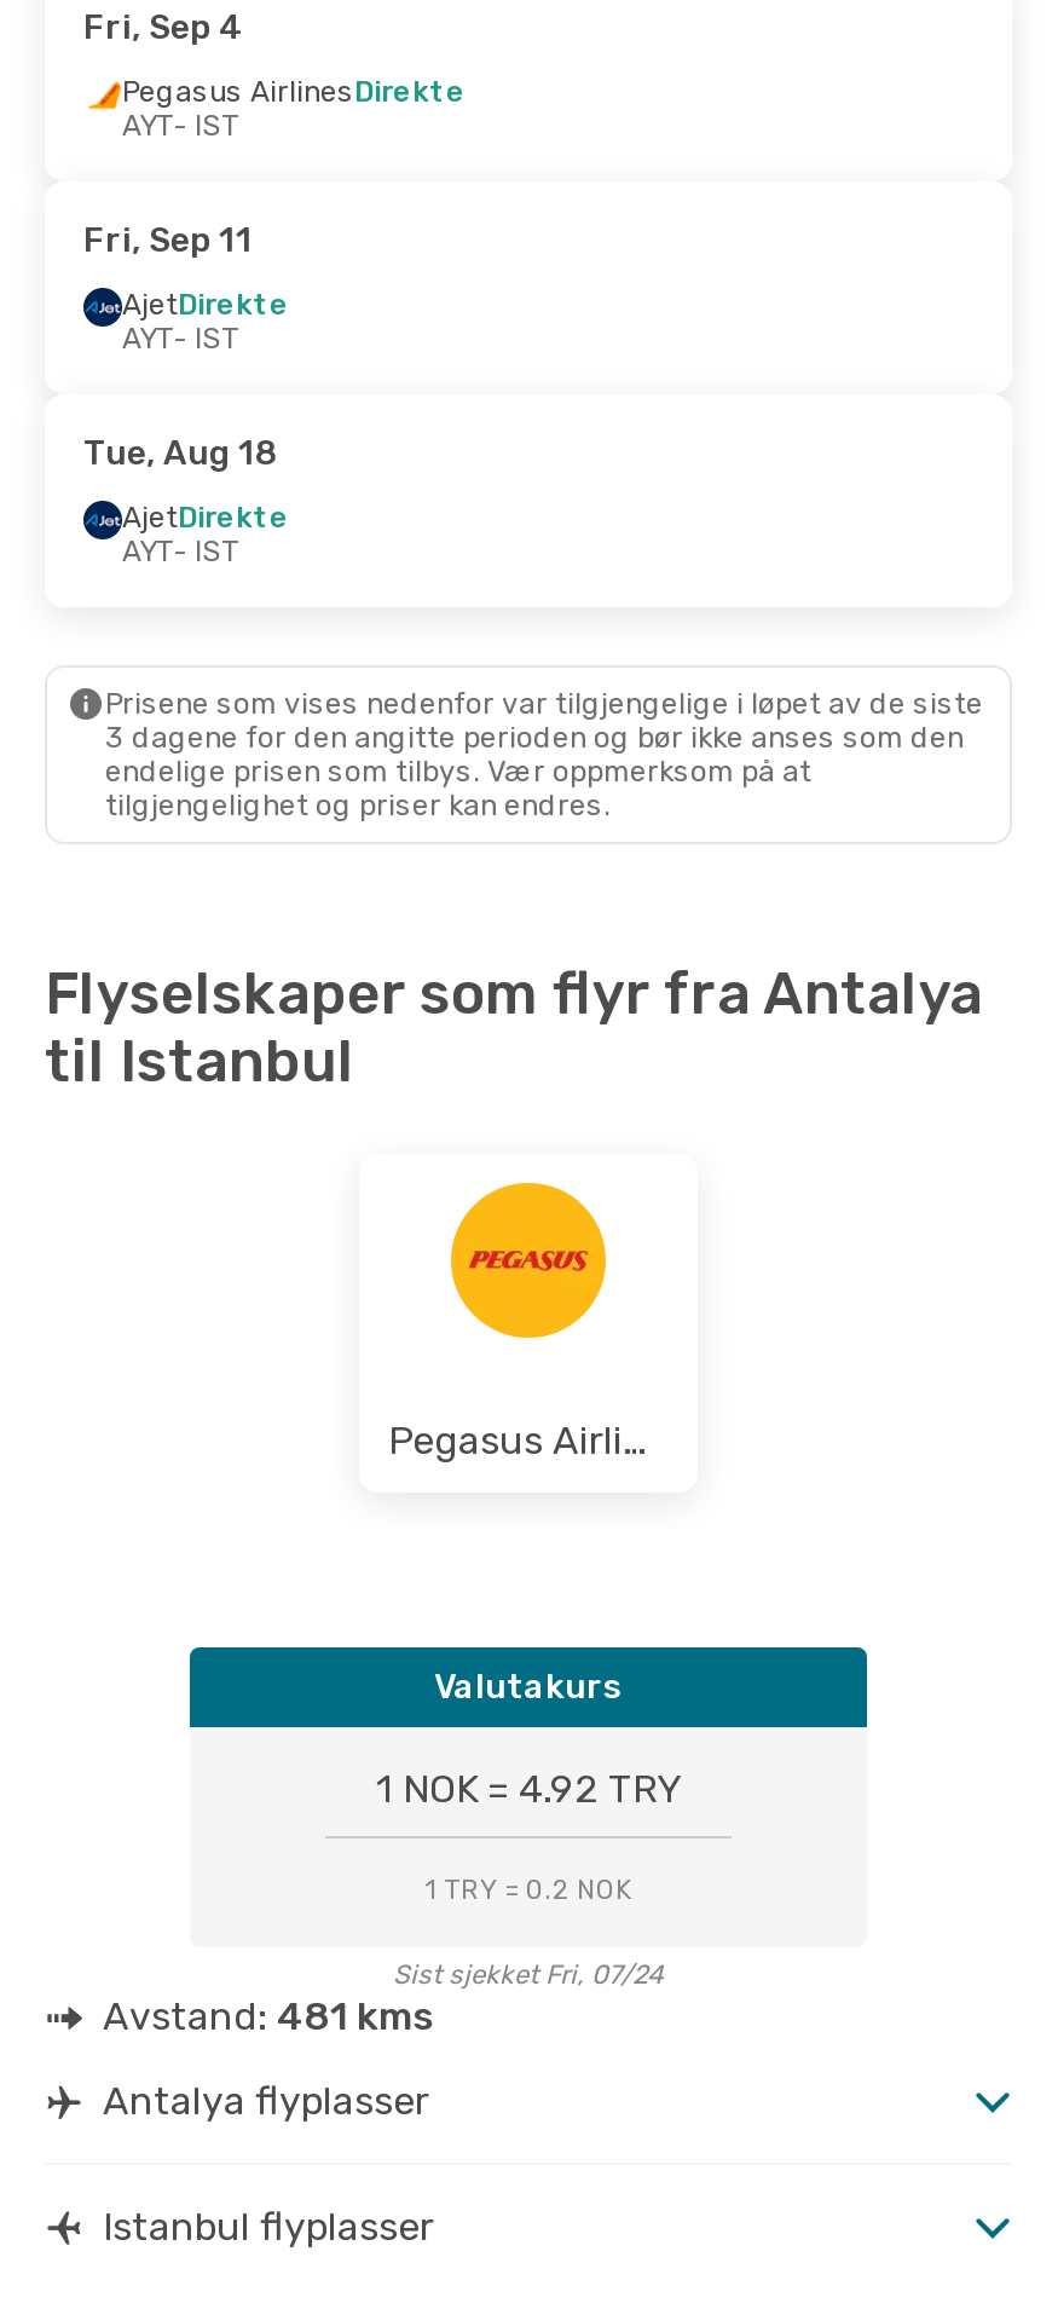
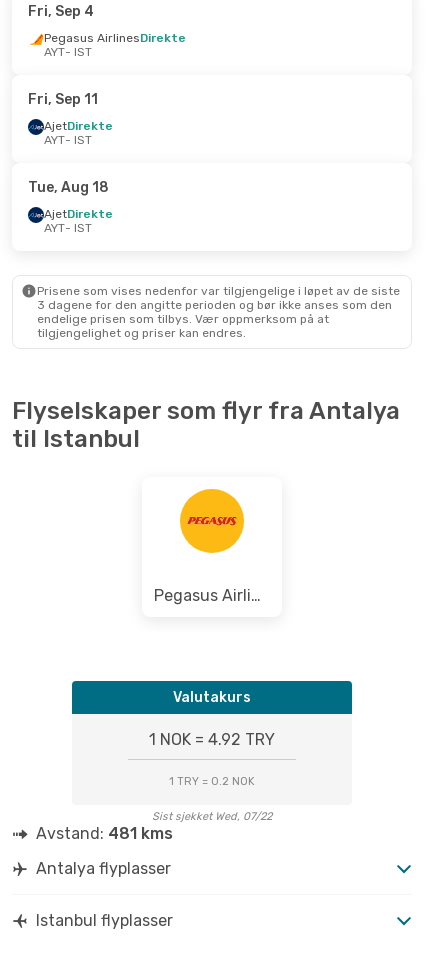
- Sist sjekket Fri, 07/24
+ Sist sjekket Wed, 07/22
